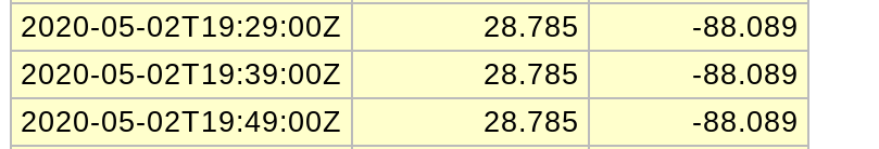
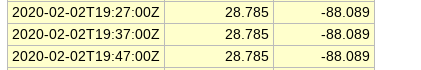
- 2020-05-02T19:29:00Z
+ 2020-02-02T19:27:00Z

- 2020-05-02T19:39:00Z
+ 2020-02-02T19:37:00Z

- 2020-05-02T19:49:00Z
+ 2020-02-02T19:47:00Z
